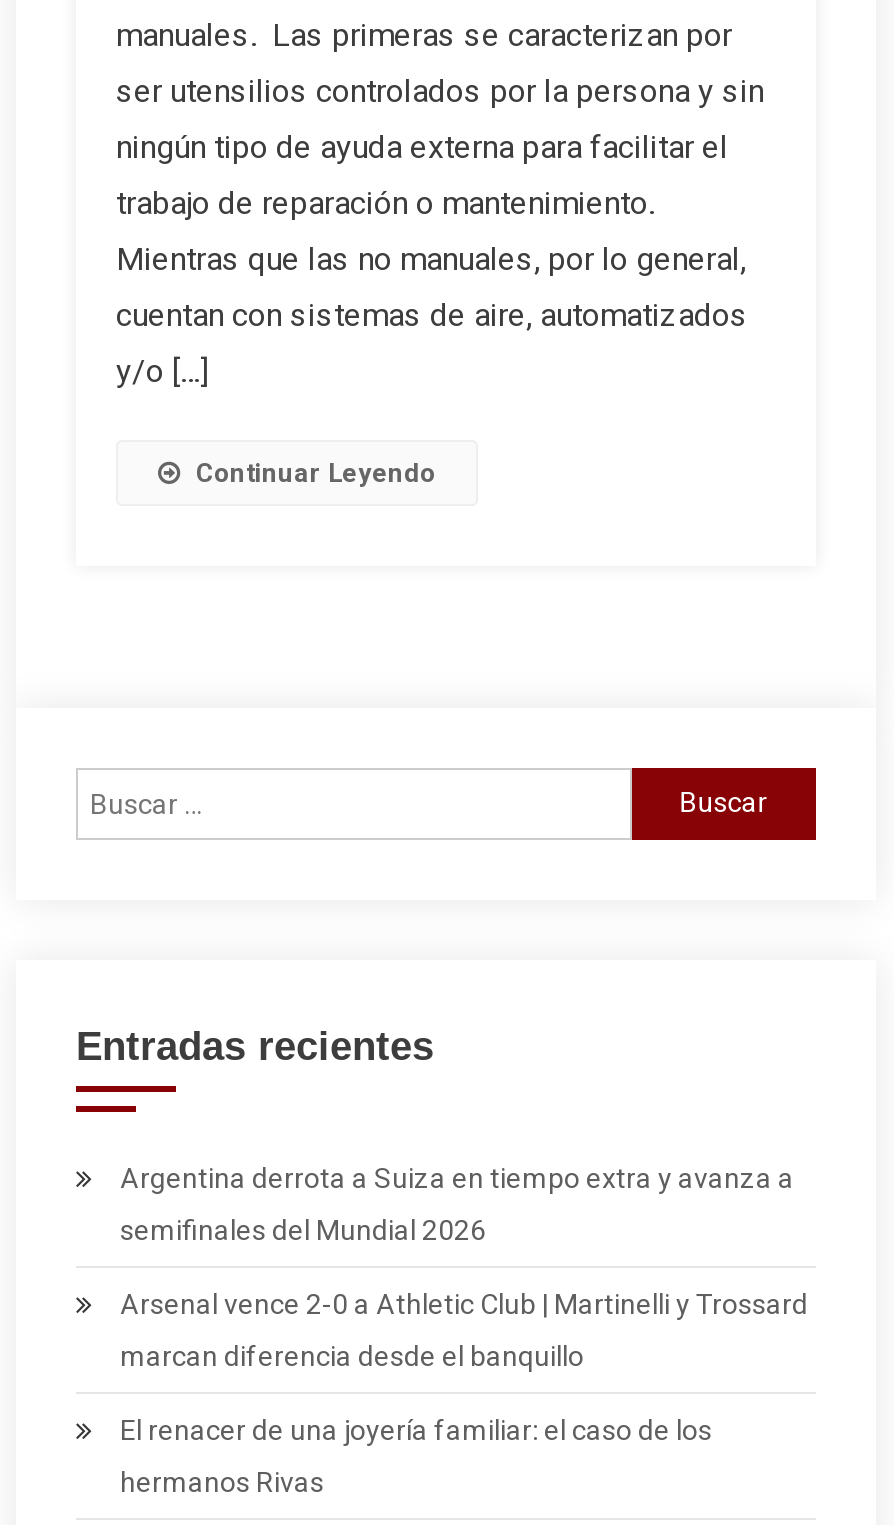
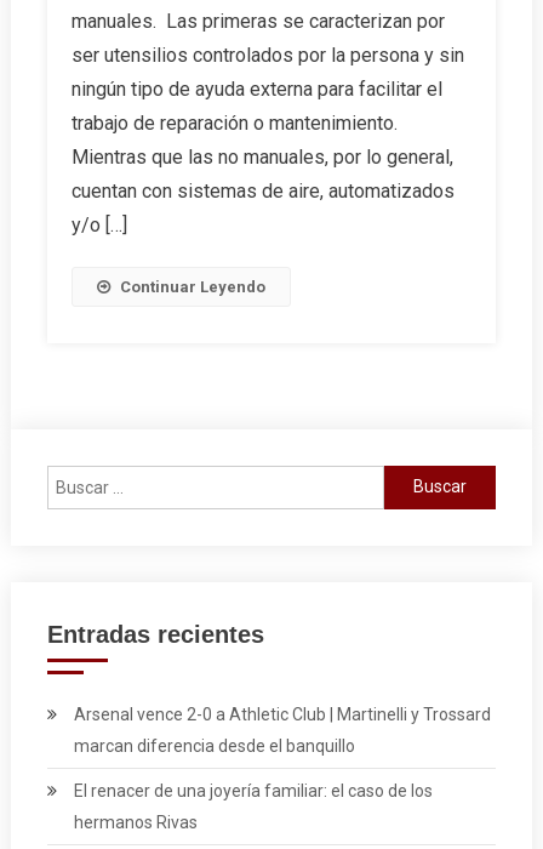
- Argentina derrota a Suiza en tiempo extra y avanza a
- semifinales del Mundial 2026
